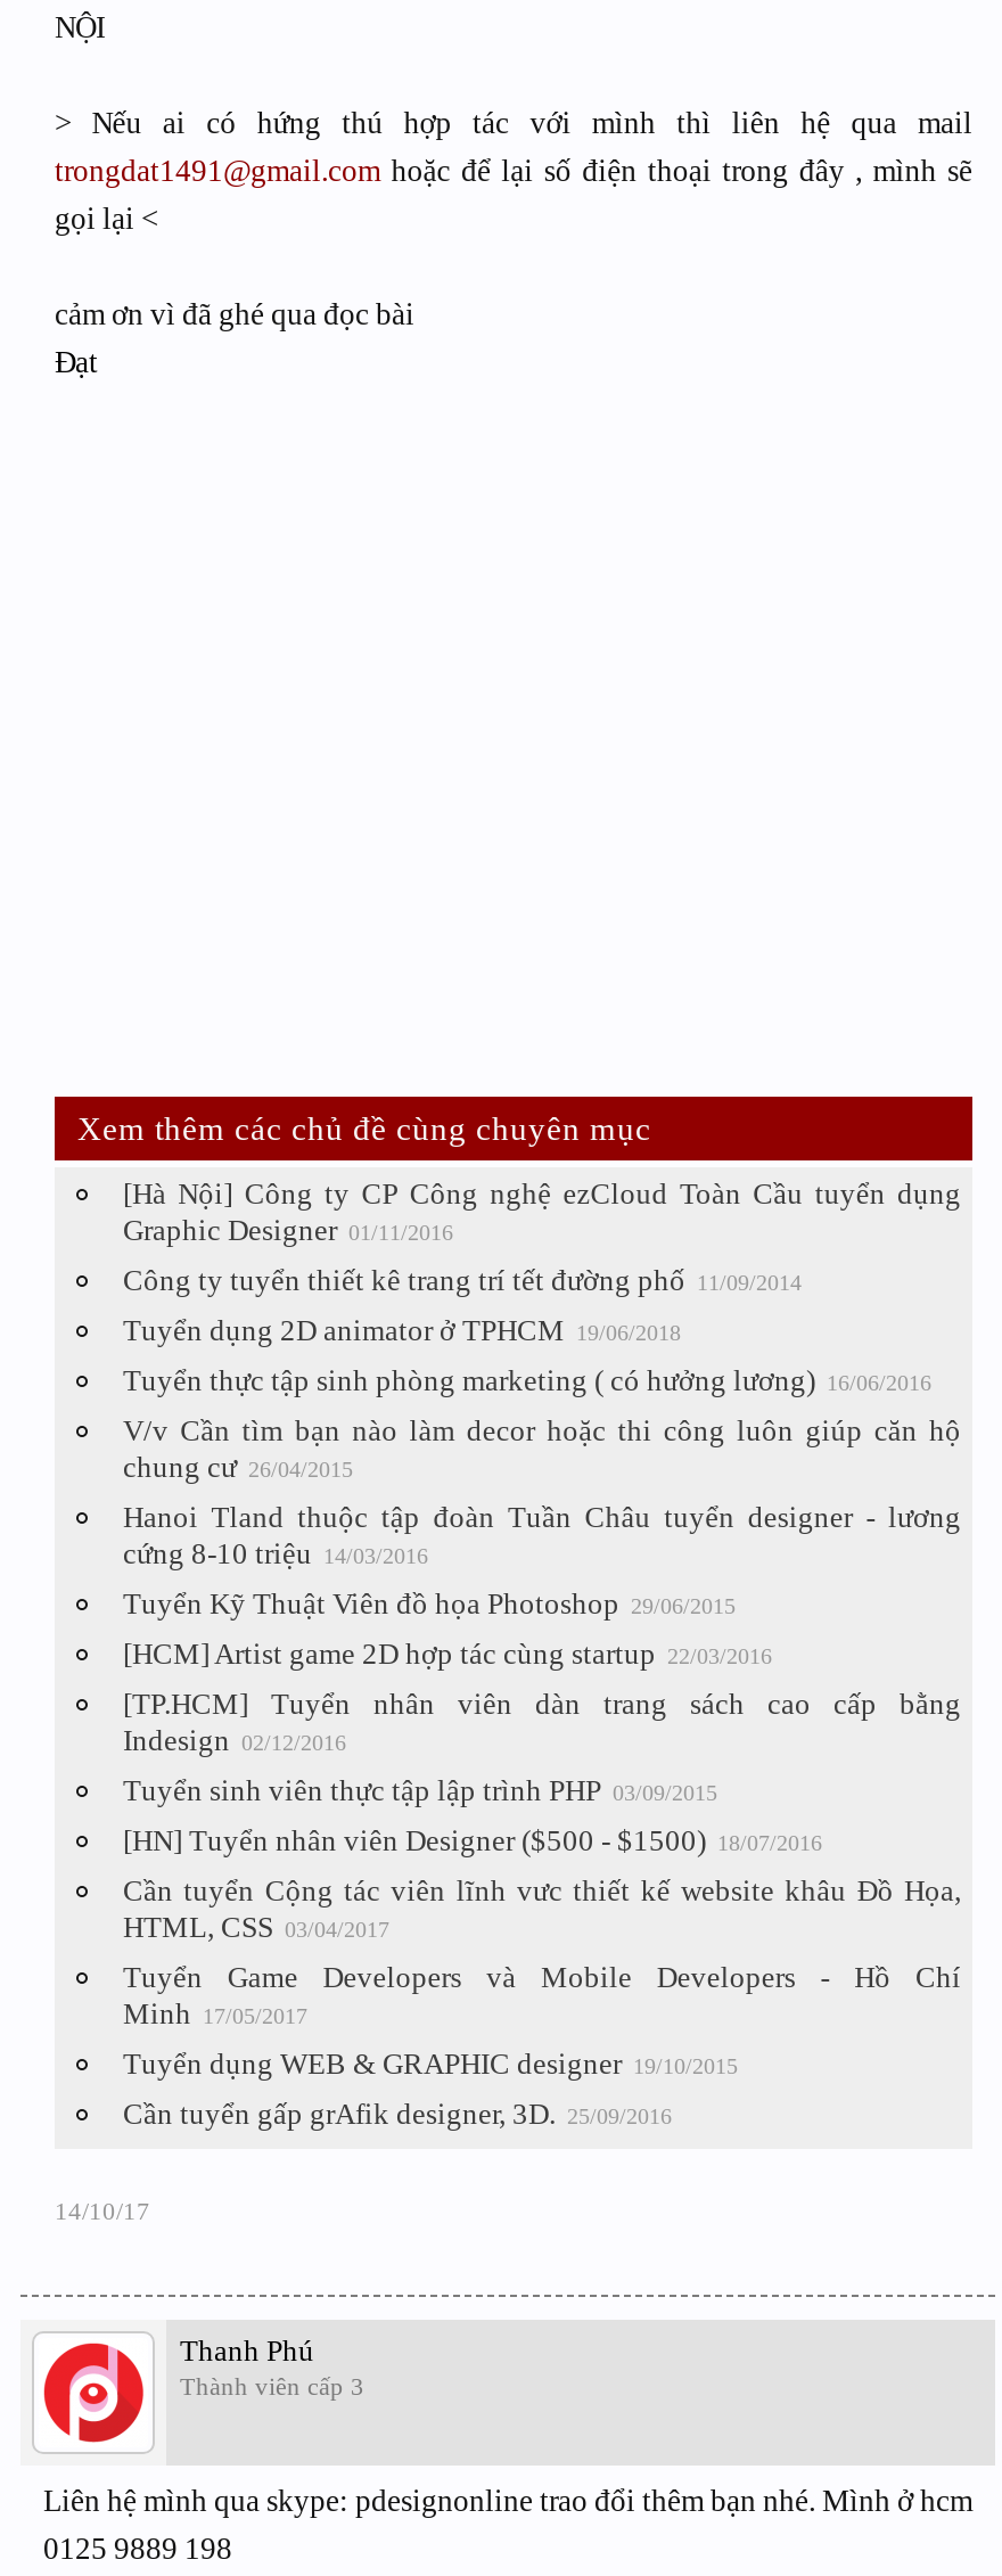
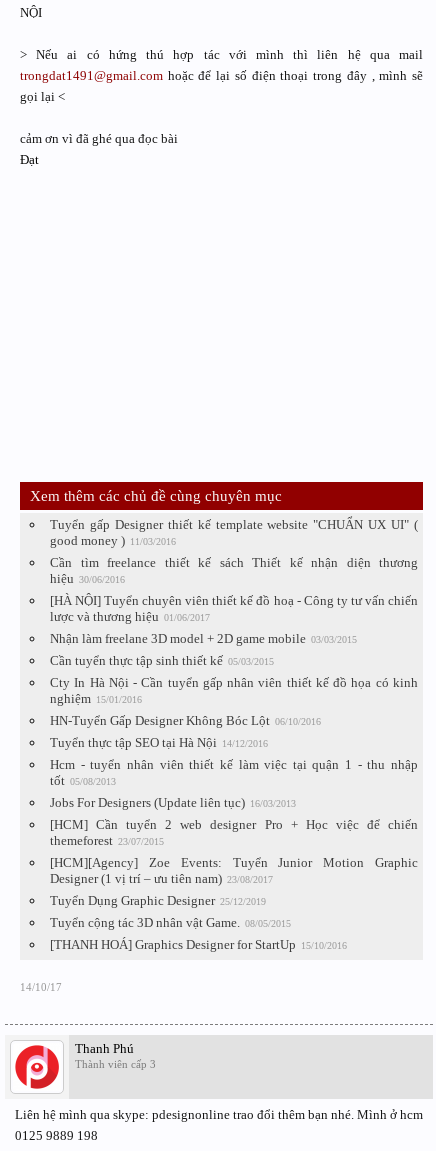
- [Hà Nội] Công ty CP Công nghệ ezCloud Toàn Cầu tuyển dụng
- Graphic Designer 01/11/2016
+ Tuyển gấp Designer thiết kế template website "CHUẨN UX UI" (
+ good money ) 11/03/2016

- Công ty tuyển thiết kê trang trí tết đường phố 11/09/2014
+ Cần tìm freelance thiết kế sách Thiết kế nhận diện thương
+ hiệu 30/06/2016

- Tuyển dụng 2D animator ở TPHCM 19/06/2018
+ [HÀ NỘI] Tuyển chuyên viên thiết kế đồ hoạ - Công ty tư vấn chiến
+ lược và thương hiệu 01/06/2017

- Tuyển thực tập sinh phòng marketing ( có hưởng lương) 16/06/2016
+ Nhận làm freelane 3D model + 2D game mobile 03/03/2015

- V/v Cần tìm bạn nào làm decor hoặc thi công luôn giúp căn hộ
- chung cư 26/04/2015
+ Cần tuyển thực tập sinh thiết kế 05/03/2015

- Hanoi Tland thuộc tập đoàn Tuần Châu tuyển designer - lương
- cứng 8-10 triệu 14/03/2016
+ Cty In Hà Nội - Cần tuyển gấp nhân viên thiết kế đồ họa có kinh
+ nghiệm 15/01/2016

- Tuyển Kỹ Thuật Viên đồ họa Photoshop 29/06/2015
+ HN-Tuyển Gấp Designer Không Bóc Lột 06/10/2016

- [HCM] Artist game 2D hợp tác cùng startup 22/03/2016
+ Tuyển thực tập SEO tại Hà Nội 14/12/2016

- [TP.HCM] Tuyển nhân viên dàn trang sách cao cấp bằng
- Indesign 02/12/2016
+ Hcm - tuyển nhân viên thiết kế làm việc tại quận 1 - thu nhập
+ tốt 05/08/2013

- Tuyển sinh viên thực tập lập trình PHP 03/09/2015
+ Jobs For Designers (Update liên tục) 16/03/2013

- [HN] Tuyển nhân viên Designer ($500 - $1500) 18/07/2016
+ [HCM] Cần tuyển 2 web designer Pro + Học việc để chiến
+ themeforest 23/07/2015

- Cần tuyển Cộng tác viên lĩnh vưc thiết kế website khâu Đồ Họa,
- HTML, CSS 03/04/2017
+ [HCM][Agency] Zoe Events: Tuyển Junior Motion Graphic
+ Designer (1 vị trí – ưu tiên nam) 23/08/2017

- Tuyển Game Developers và Mobile Developers - Hồ Chí
- Minh 17/05/2017
+ Tuyển Dụng Graphic Designer 25/12/2019

- Tuyển dụng WEB & GRAPHIC designer 19/10/2015
+ Tuyển cộng tác 3D nhân vật Game. 08/05/2015

- Cần tuyển gấp grAfik designer, 3D. 25/09/2016
+ [THANH HOÁ] Graphics Designer for StartUp 15/10/2016
